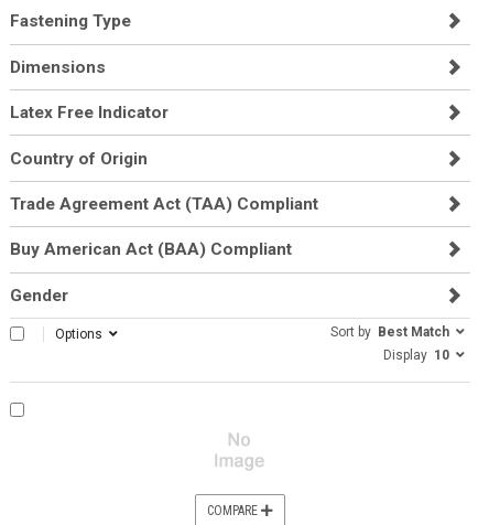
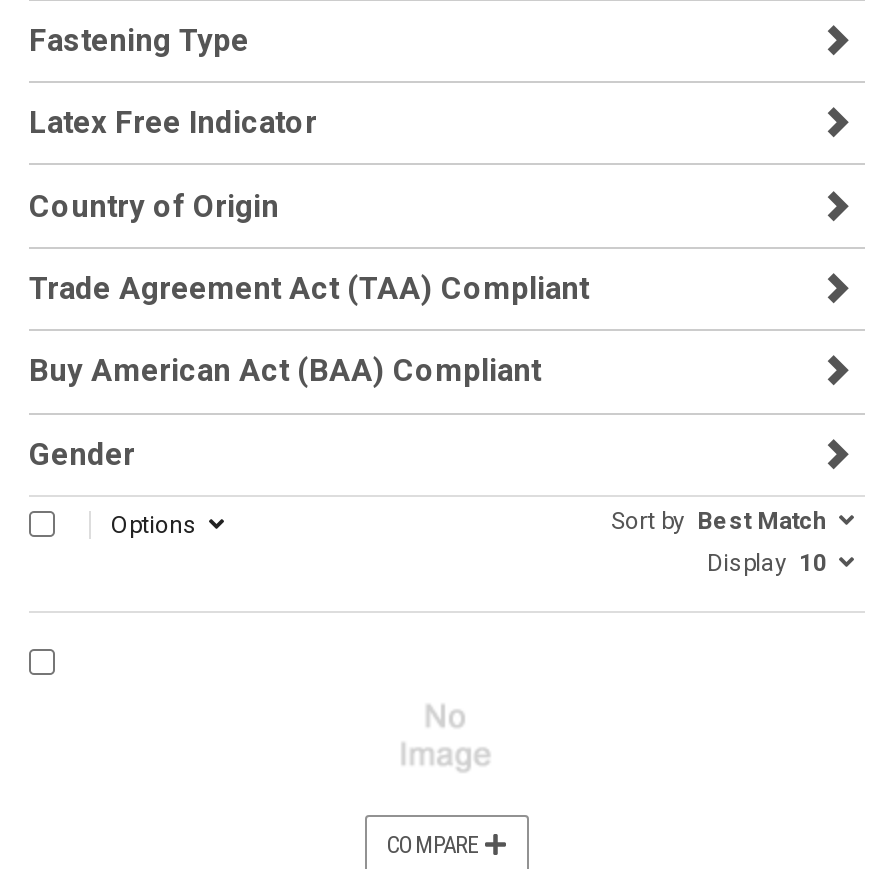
- Dimensions
